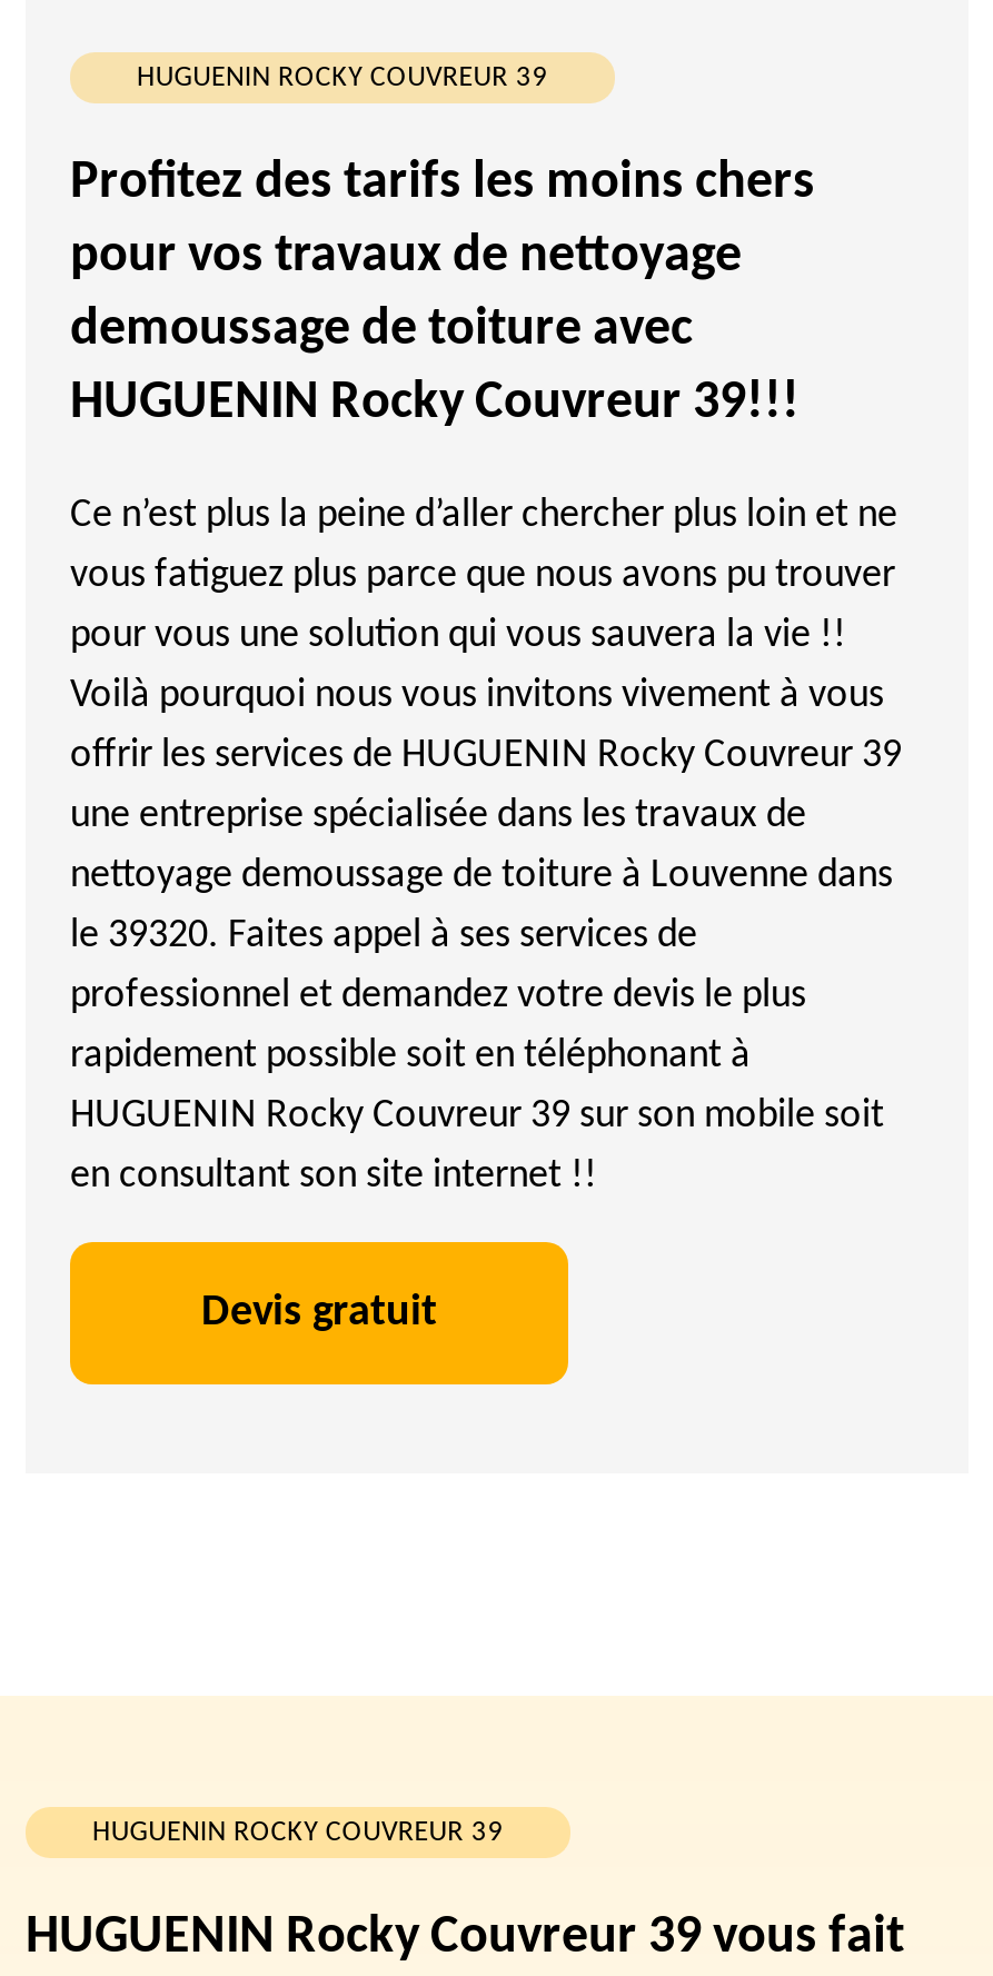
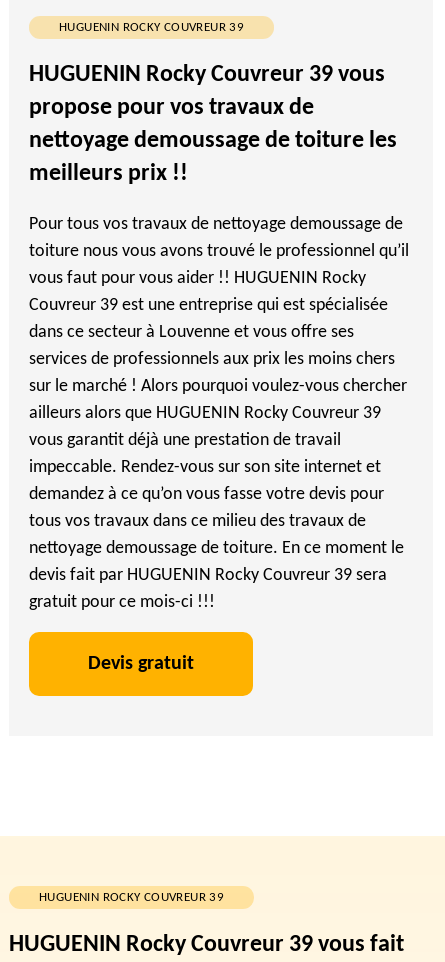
- Profitez des tarifs les moins chers
- pour vos travaux de nettoyage
- demoussage de toiture avec
- HUGUENIN Rocky Couvreur 39!!!
+ HUGUENIN Rocky Couvreur 39 vous
+ propose pour vos travaux de
+ nettoyage demoussage de toiture les
+ meilleurs prix !!

- Ce n’est plus la peine d’aller chercher plus loin et ne
- vous fatiguez plus parce que nous avons pu trouver
- pour vous une solution qui vous sauvera la vie !!
- Voilà pourquoi nous vous invitons vivement à vous
- offrir les services de HUGUENIN Rocky Couvreur 39
- une entreprise spécialisée dans les travaux de
- nettoyage demoussage de toiture à Louvenne dans
- le 39320. Faites appel à ses services de
- professionnel et demandez votre devis le plus
- rapidement possible soit en téléphonant à
- HUGUENIN Rocky Couvreur 39 sur son mobile soit
- en consultant son site internet !!
+ Pour tous vos travaux de nettoyage demoussage de
+ toiture nous vous avons trouvé le professionnel qu’il
+ vous faut pour vous aider !! HUGUENIN Rocky
+ Couvreur 39 est une entreprise qui est spécialisée
+ dans ce secteur à Louvenne et vous offre ses
+ services de professionnels aux prix les moins chers
+ sur le marché ! Alors pourquoi voulez-vous chercher
+ ailleurs alors que HUGUENIN Rocky Couvreur 39
+ vous garantit déjà une prestation de travail
+ impeccable. Rendez-vous sur son site internet et
+ demandez à ce qu’on vous fasse votre devis pour
+ tous vos travaux dans ce milieu des travaux de
+ nettoyage demoussage de toiture. En ce moment le
+ devis fait par HUGUENIN Rocky Couvreur 39 sera
+ gratuit pour ce mois-ci !!!
